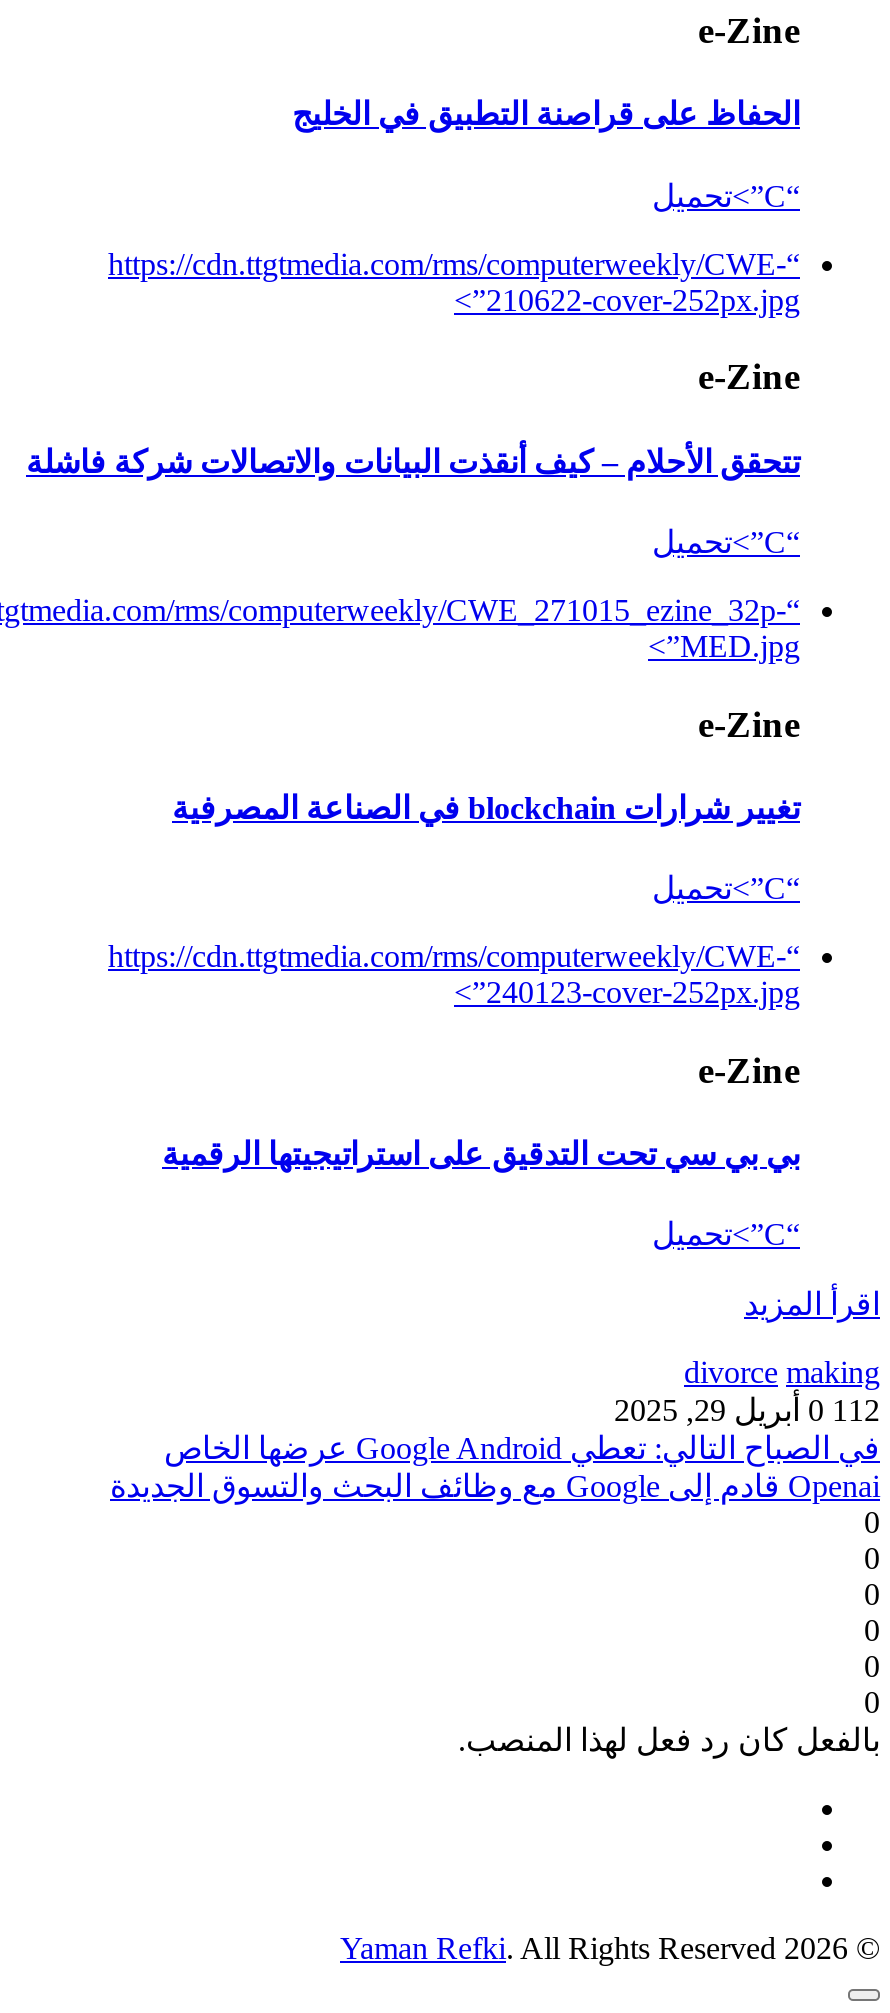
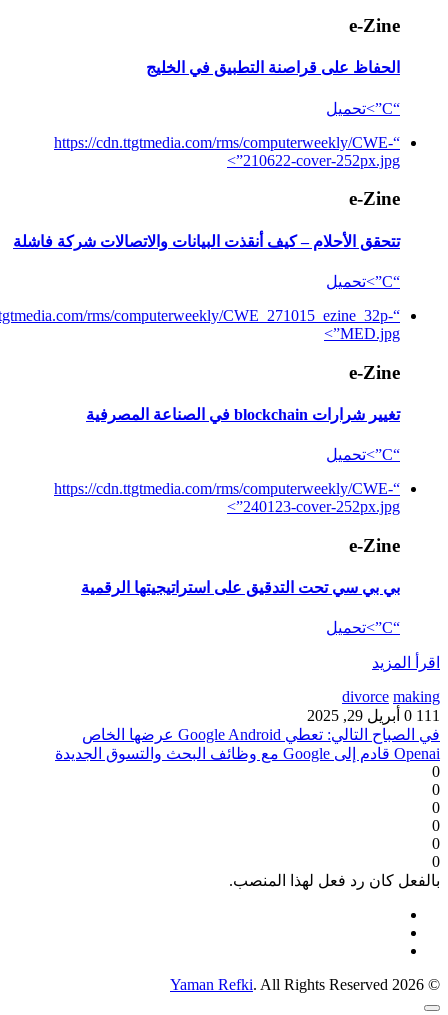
- 112
+ 111
